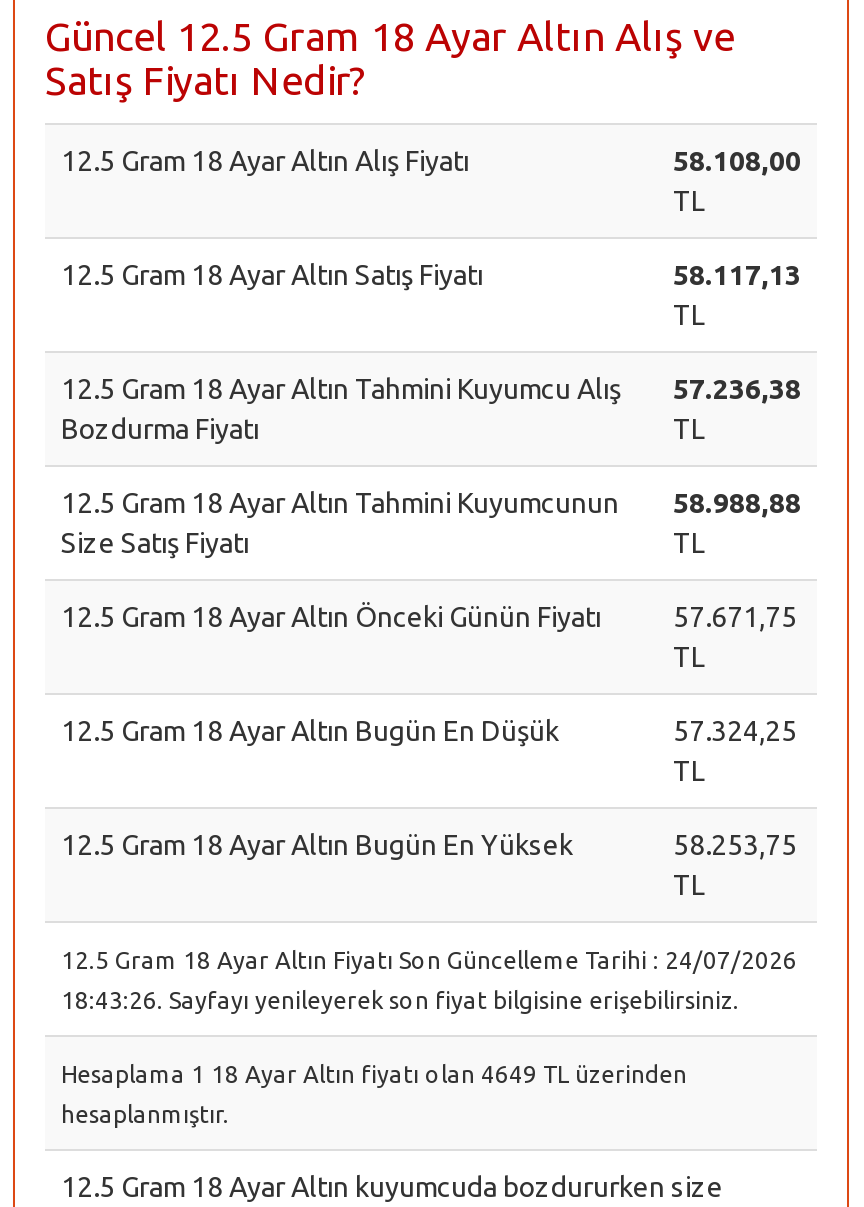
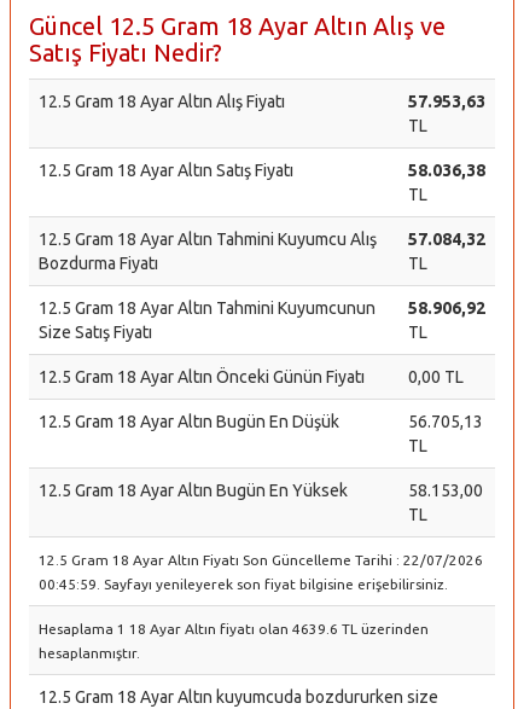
- 58.108,00
+ 57.953,63

- 58.117,13
+ 58.036,38

- 12.5 Gram 18 Ayar Altın Tahmini Kuyumcu Alış 57.236,38
+ 12.5 Gram 18 Ayar Altın Tahmini Kuyumcu Alış 57.084,32

- 12.5 Gram 18 Ayar Altın Tahmini Kuyumcunun 58.988,88
+ 12.5 Gram 18 Ayar Altın Tahmini Kuyumcunun 58.906,92

- 57.671,75
- TL
+ 0,00 TL

- 57.324,25
+ 56.705,13

- 58.253,75
+ 58.153,00

- 12.5 Gram 18 Ayar Altın Fiyatı Son Güncelleme Tarihi : 24/07/2026
+ 12.5 Gram 18 Ayar Altın Fiyatı Son Güncelleme Tarihi : 22/07/2026

- 18:43:26. Sayfayı yenileyerek son fiyat bilgisine erişebilirsiniz.
+ 00:45:59. Sayfayı yenileyerek son fiyat bilgisine erişebilirsiniz.

- Hesaplama 1 18 Ayar Altın fiyatı olan 4649 TL üzerinden
+ Hesaplama 1 18 Ayar Altın fiyatı olan 4639.6 TL üzerinden
